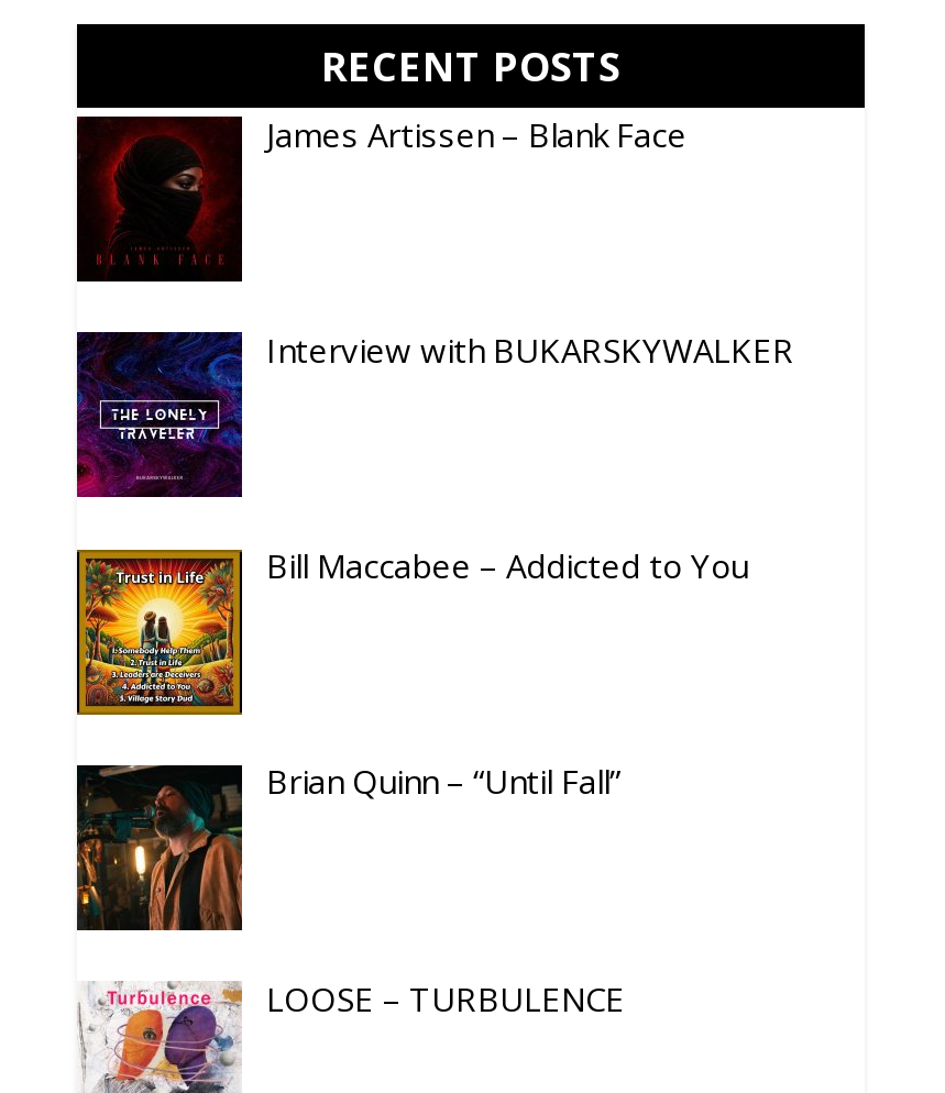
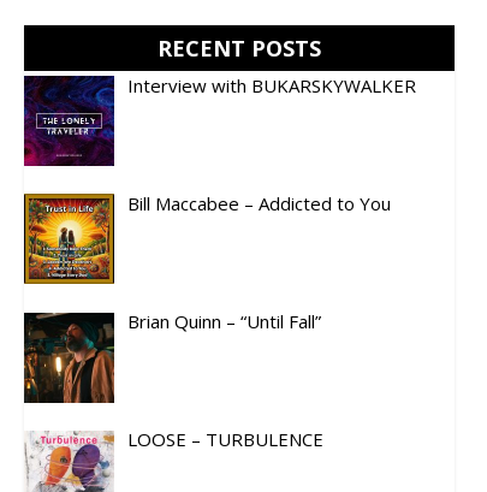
- [image]
- James Artissen – Blank Face
